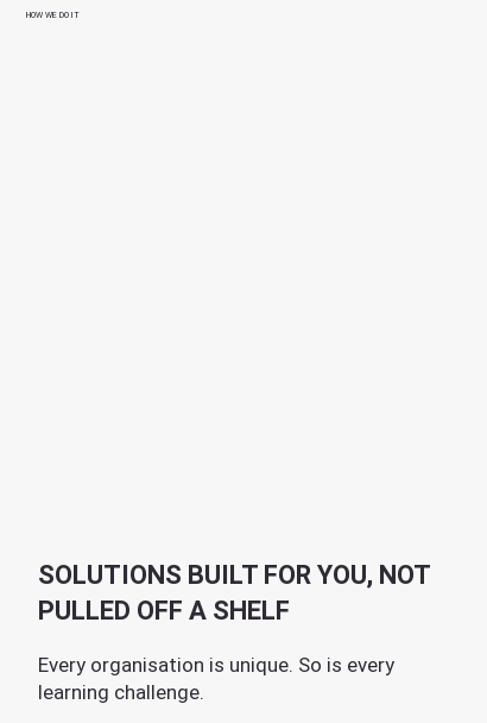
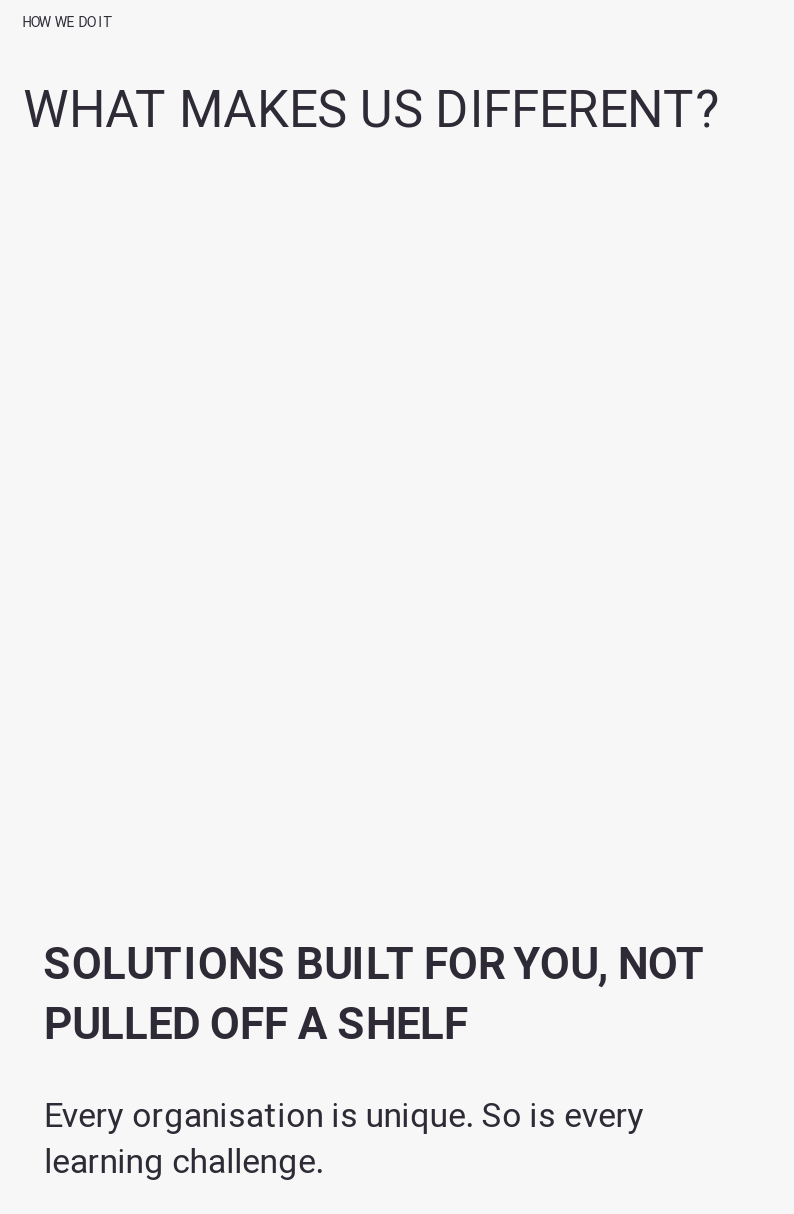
+ WHAT MAKES US DIFFERENT?
